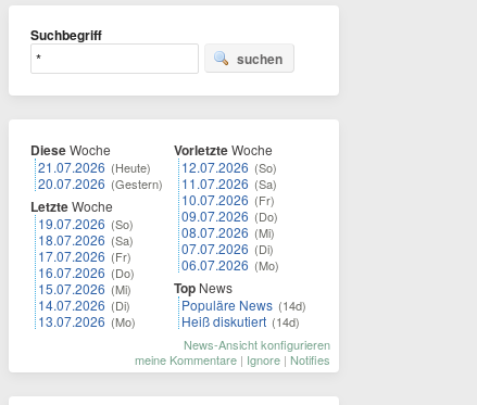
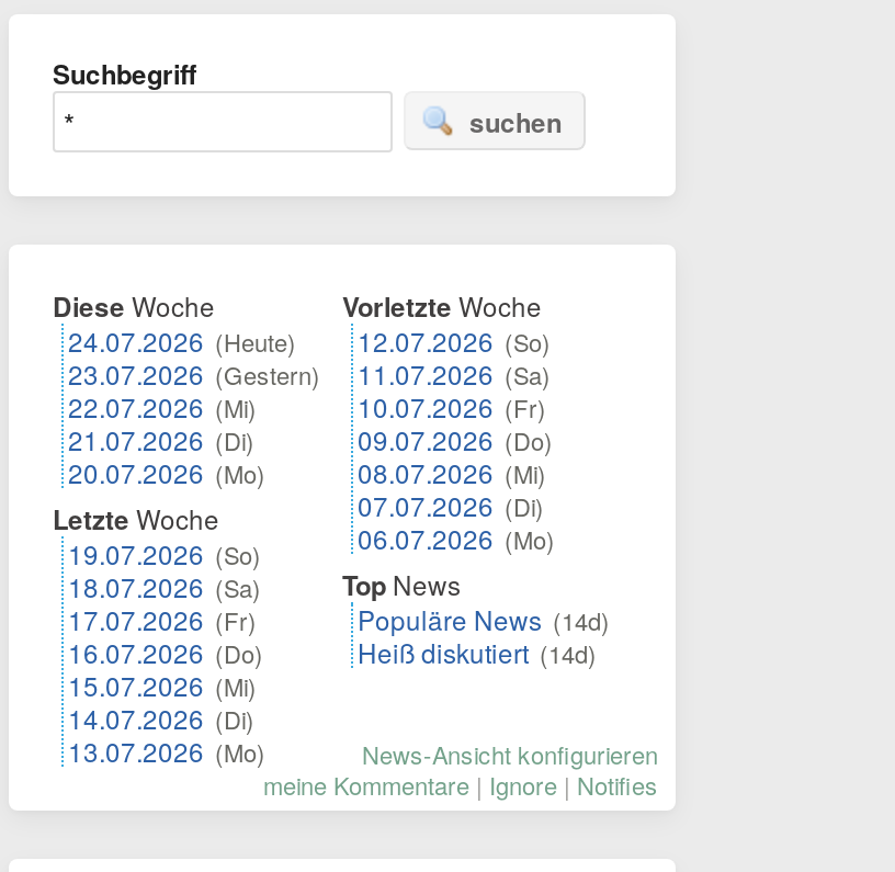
- 21.07.2026 (Heute)
- 20.07.2026 (Gestern)
+ 24.07.2026 (Heute)
+ 23.07.2026 (Gestern)
+ 22.07.2026 (Mi)
+ 21.07.2026 (Di)
+ 20.07.2026 (Mo)

moved down: Letzte Woche | 19.07.2026 (So) | 18.07.2026 (Sa) | 17.07.2026 (Fr) | 16.07.2026 (Do) | 15.07.2026 (Mi) | 14.07.2026 (Di) | 13.07.2026 (Mo)
